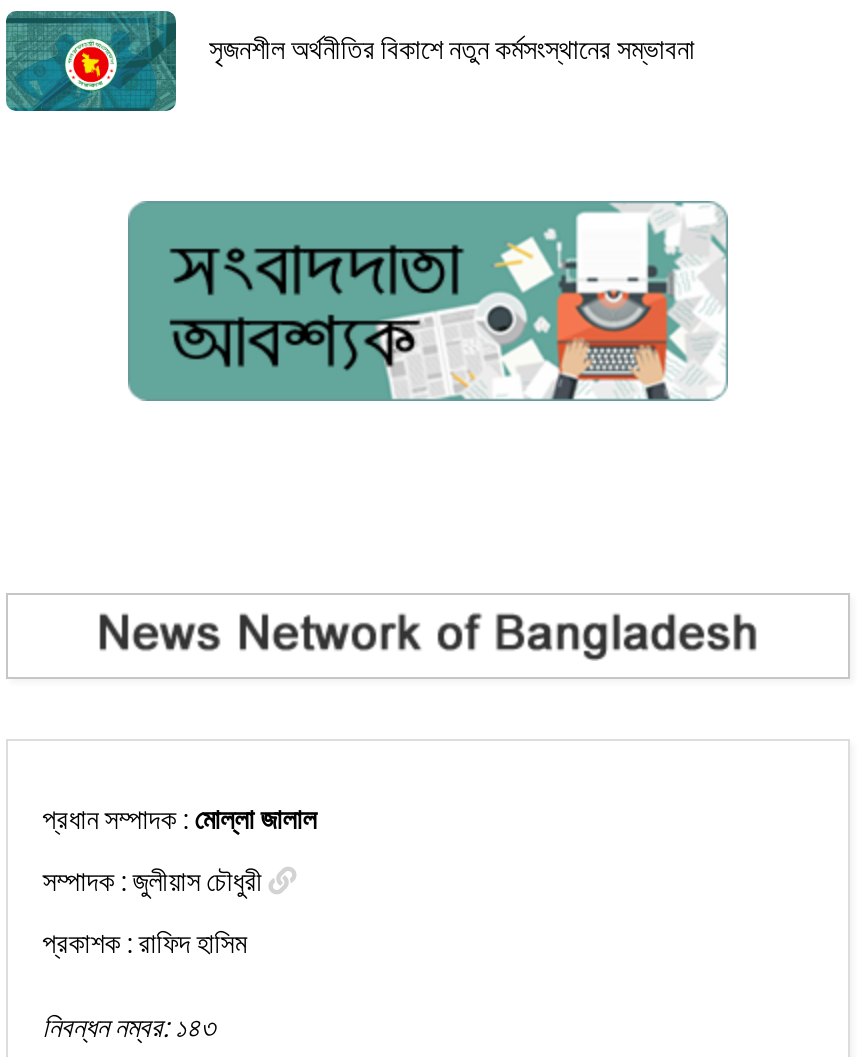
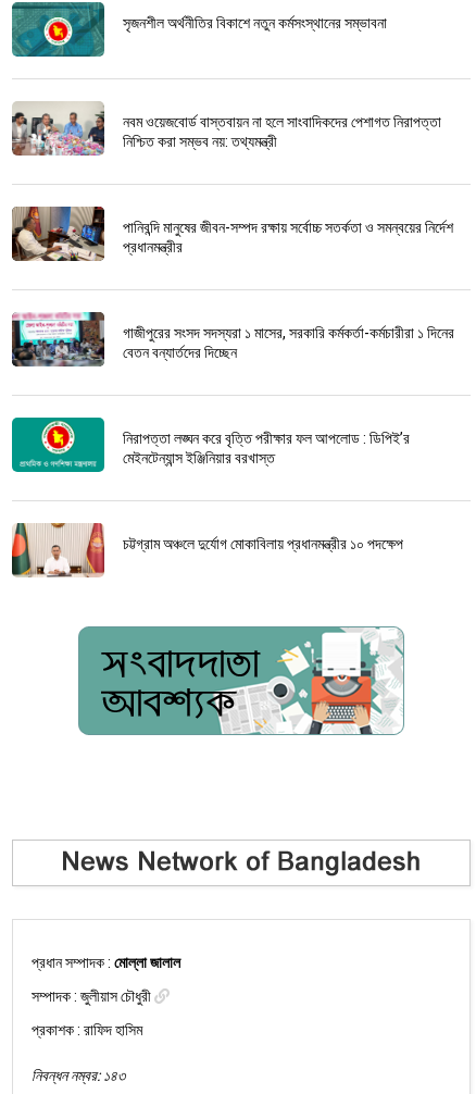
+ [image]
+ নবম ওয়েজবোর্ড বাস্তবায়ন না হলে সাংবাদিকদের পেশাগত নিরাপত্তা
+ নিশ্চিত করা সম্ভব নয়: তথ্যমন্ত্রী

+ [image]
+ পানিবন্দি মানুষের জীবন-সম্পদ রক্ষায় সর্বোচ্চ সতর্কতা ও সমন্বয়ের নির্দেশ
+ প্রধানমন্ত্রীর

+ [image]
+ গাজীপুরের সংসদ সদস্যরা ১ মাসের, সরকারি কর্মকর্তা-কর্মচারীরা ১ দিনের
+ বেতন বন্যার্তদের দিচ্ছেন

+ [image]
+ নিরাপত্তা লঙ্ঘন করে বৃত্তি পরীক্ষার ফল আপলোড : ডিপিই’র
+ মেইনটেন্যান্স ইঞ্জিনিয়ার বরখাস্ত

+ [image]
+ চট্টগ্রাম অঞ্চলে দুর্যোগ মোকাবিলায় প্রধানমন্ত্রীর ১০ পদক্ষেপ
